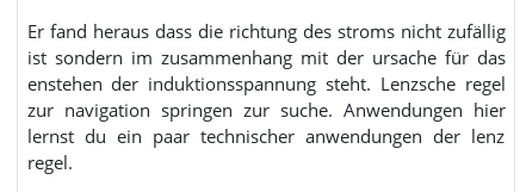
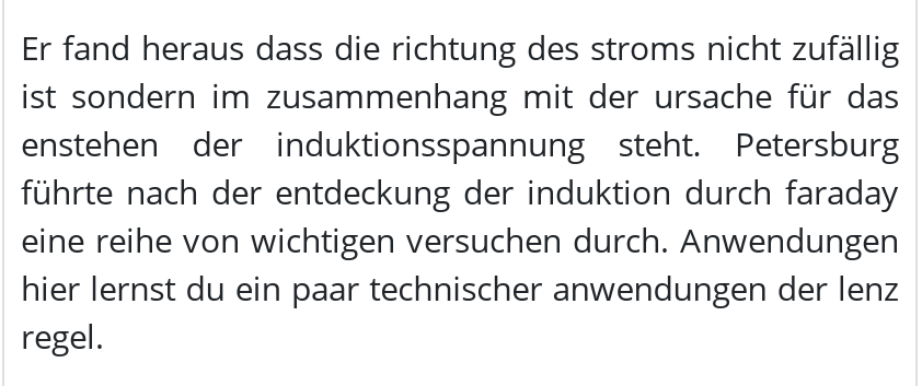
- enstehen der induktionsspannung steht. Lenzsche regel
- zur navigation springen zur suche. Anwendungen hier
- lernst du ein paar technischer anwendungen der lenz
+ enstehen der induktionsspannung steht. Petersburg
+ führte nach der entdeckung der induktion durch faraday
+ eine reihe von wichtigen versuchen durch. Anwendungen
+ hier lernst du ein paar technischer anwendungen der lenz
